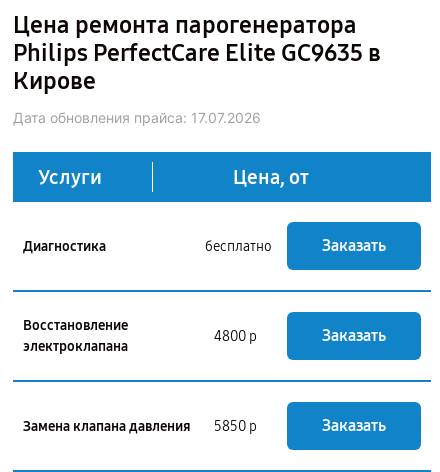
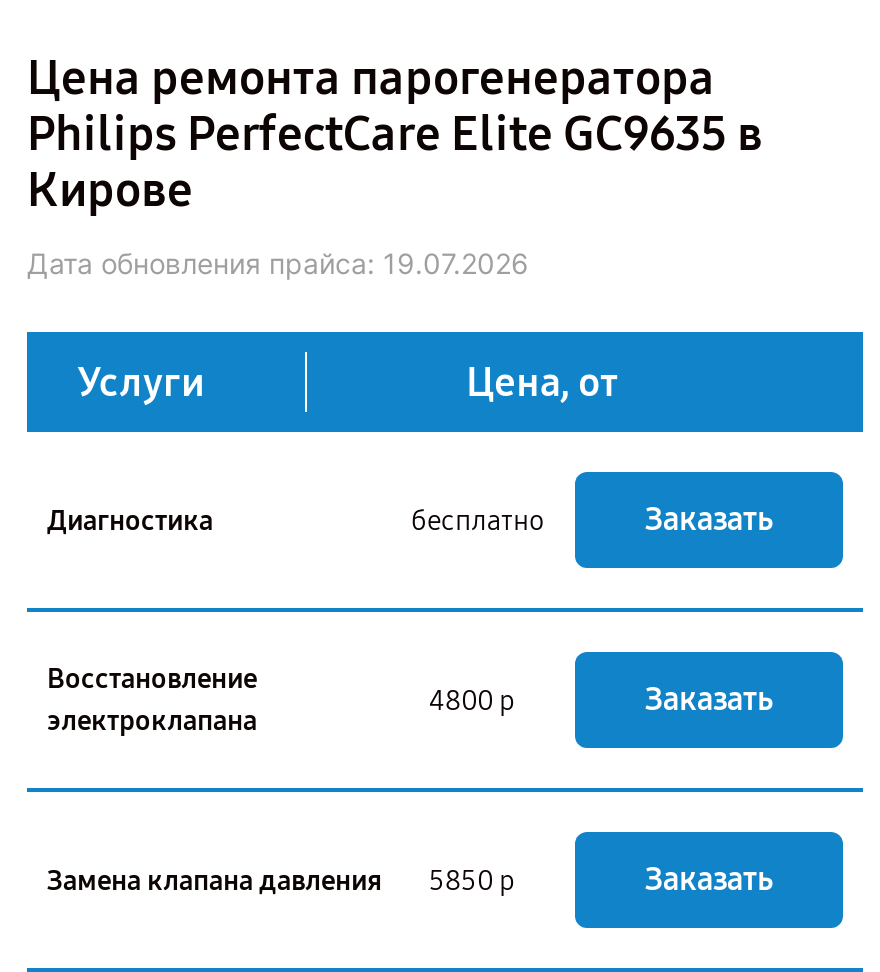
- Дата обновления прайса: 17.07.2026
+ Дата обновления прайса: 19.07.2026
